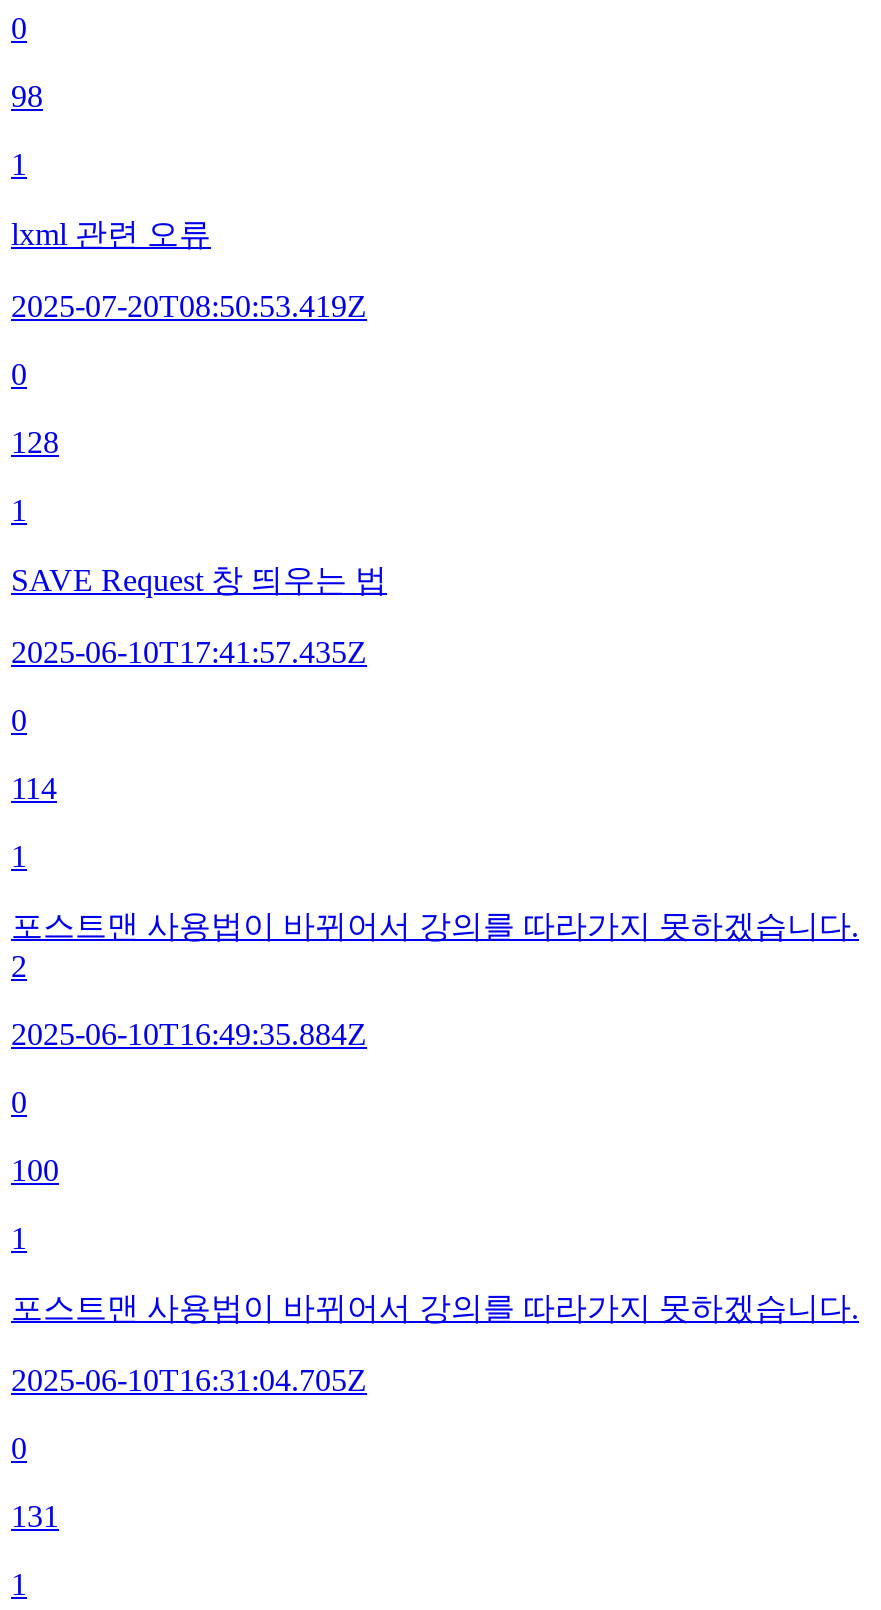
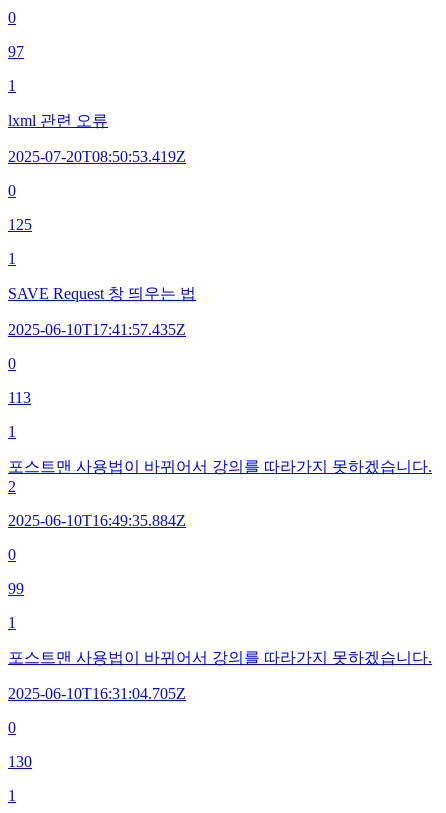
- 98
+ 97

- 128
+ 125

- 114
+ 113

- 100
+ 99

- 131
+ 130
